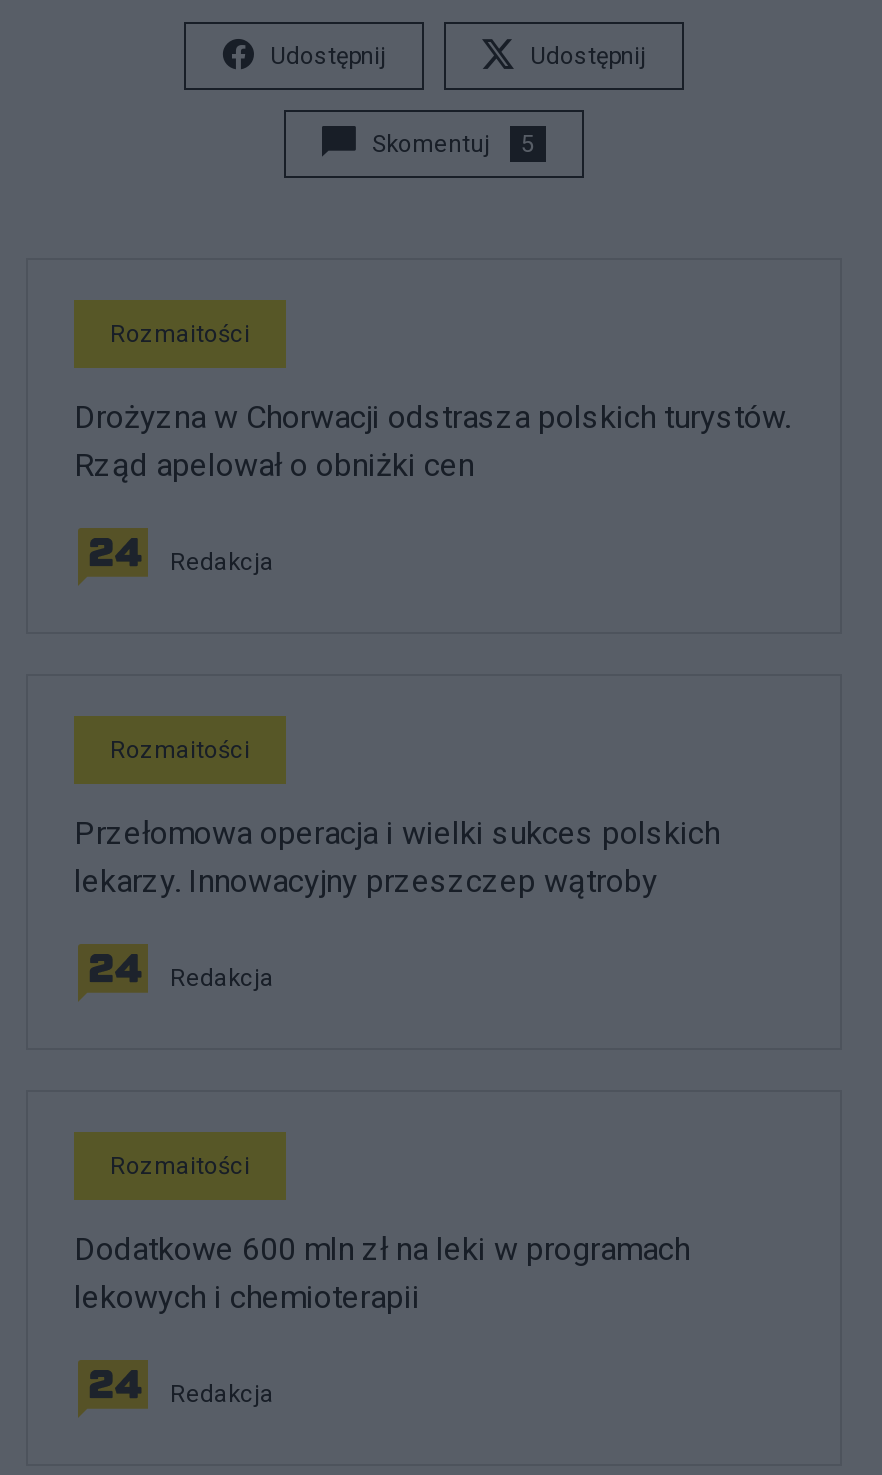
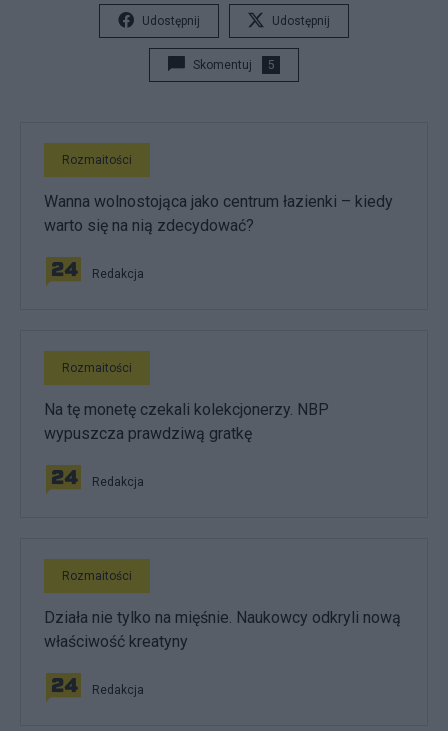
- Drożyzna w Chorwacji odstrasza polskich turystów.
- Rząd apelował o obniżki cen
+ Wanna wolnostojąca jako centrum łazienki – kiedy
+ warto się na nią zdecydować?

- Przełomowa operacja i wielki sukces polskich
- lekarzy. Innowacyjny przeszczep wątroby
+ Na tę monetę czekali kolekcjonerzy. NBP
+ wypuszcza prawdziwą gratkę

- Dodatkowe 600 mln zł na leki w programach
- lekowych i chemioterapii
+ Działa nie tylko na mięśnie. Naukowcy odkryli nową
+ właściwość kreatyny
